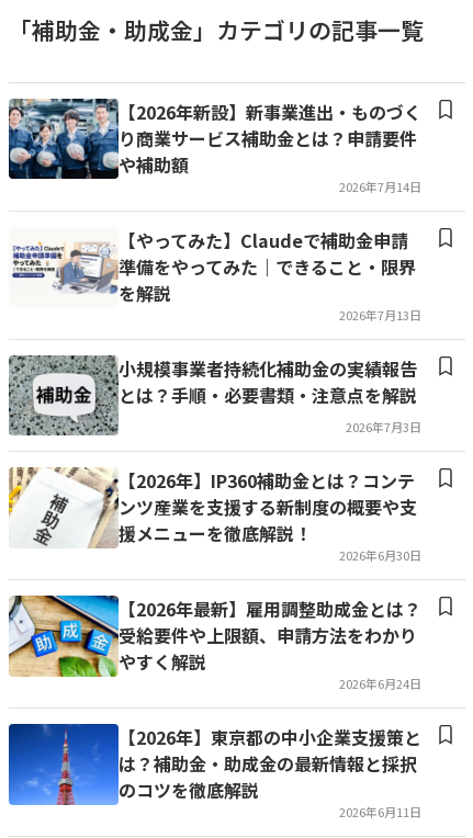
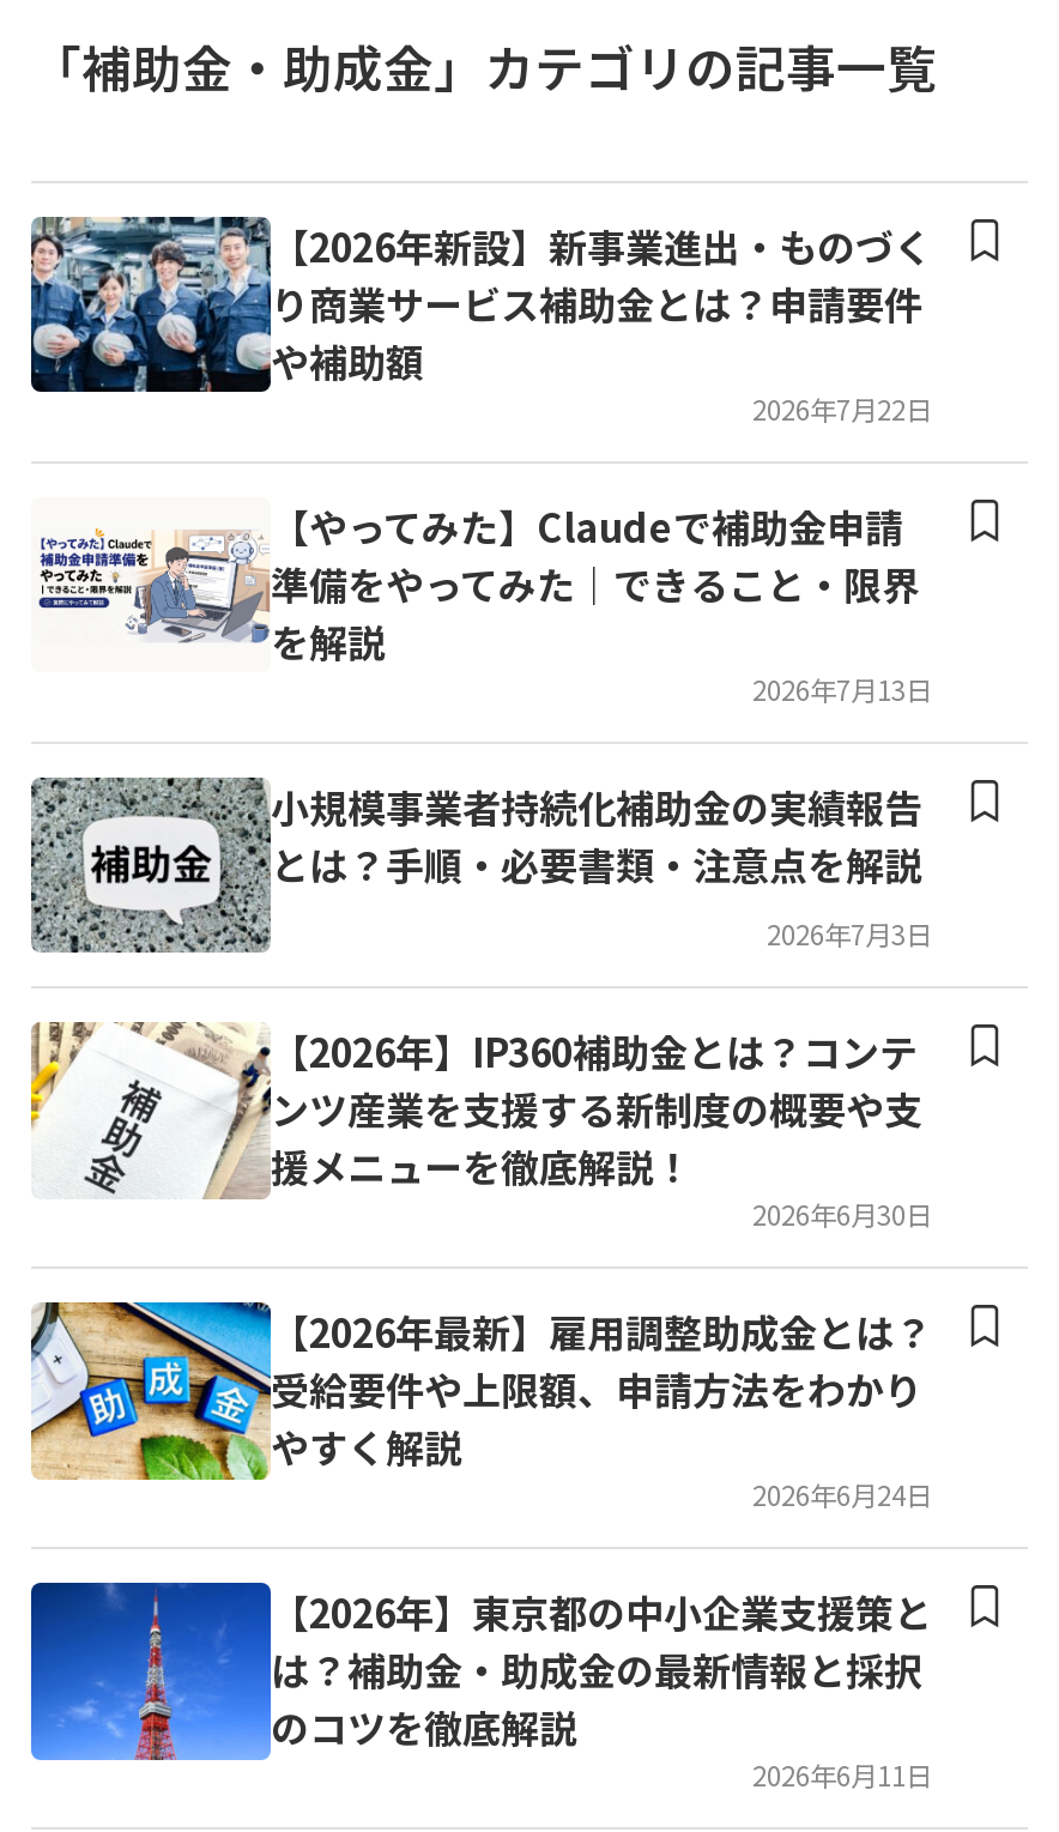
- 2026年7月14日
+ 2026年7月22日
